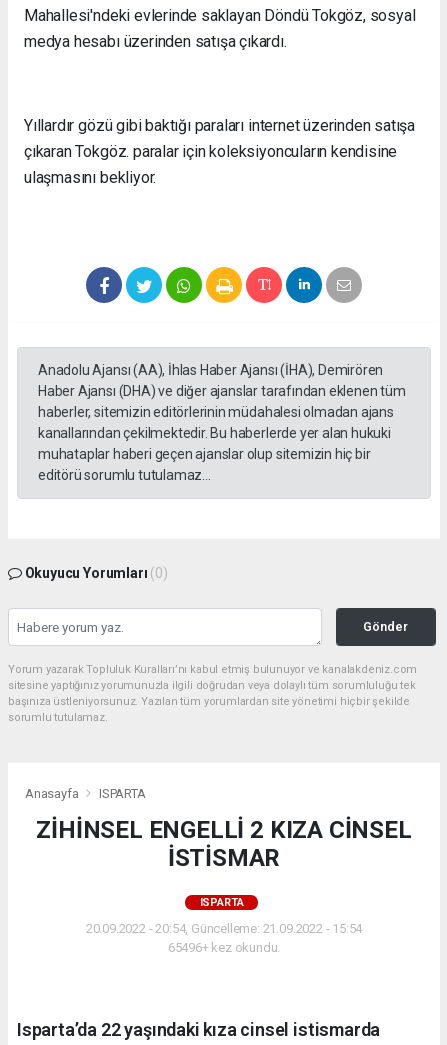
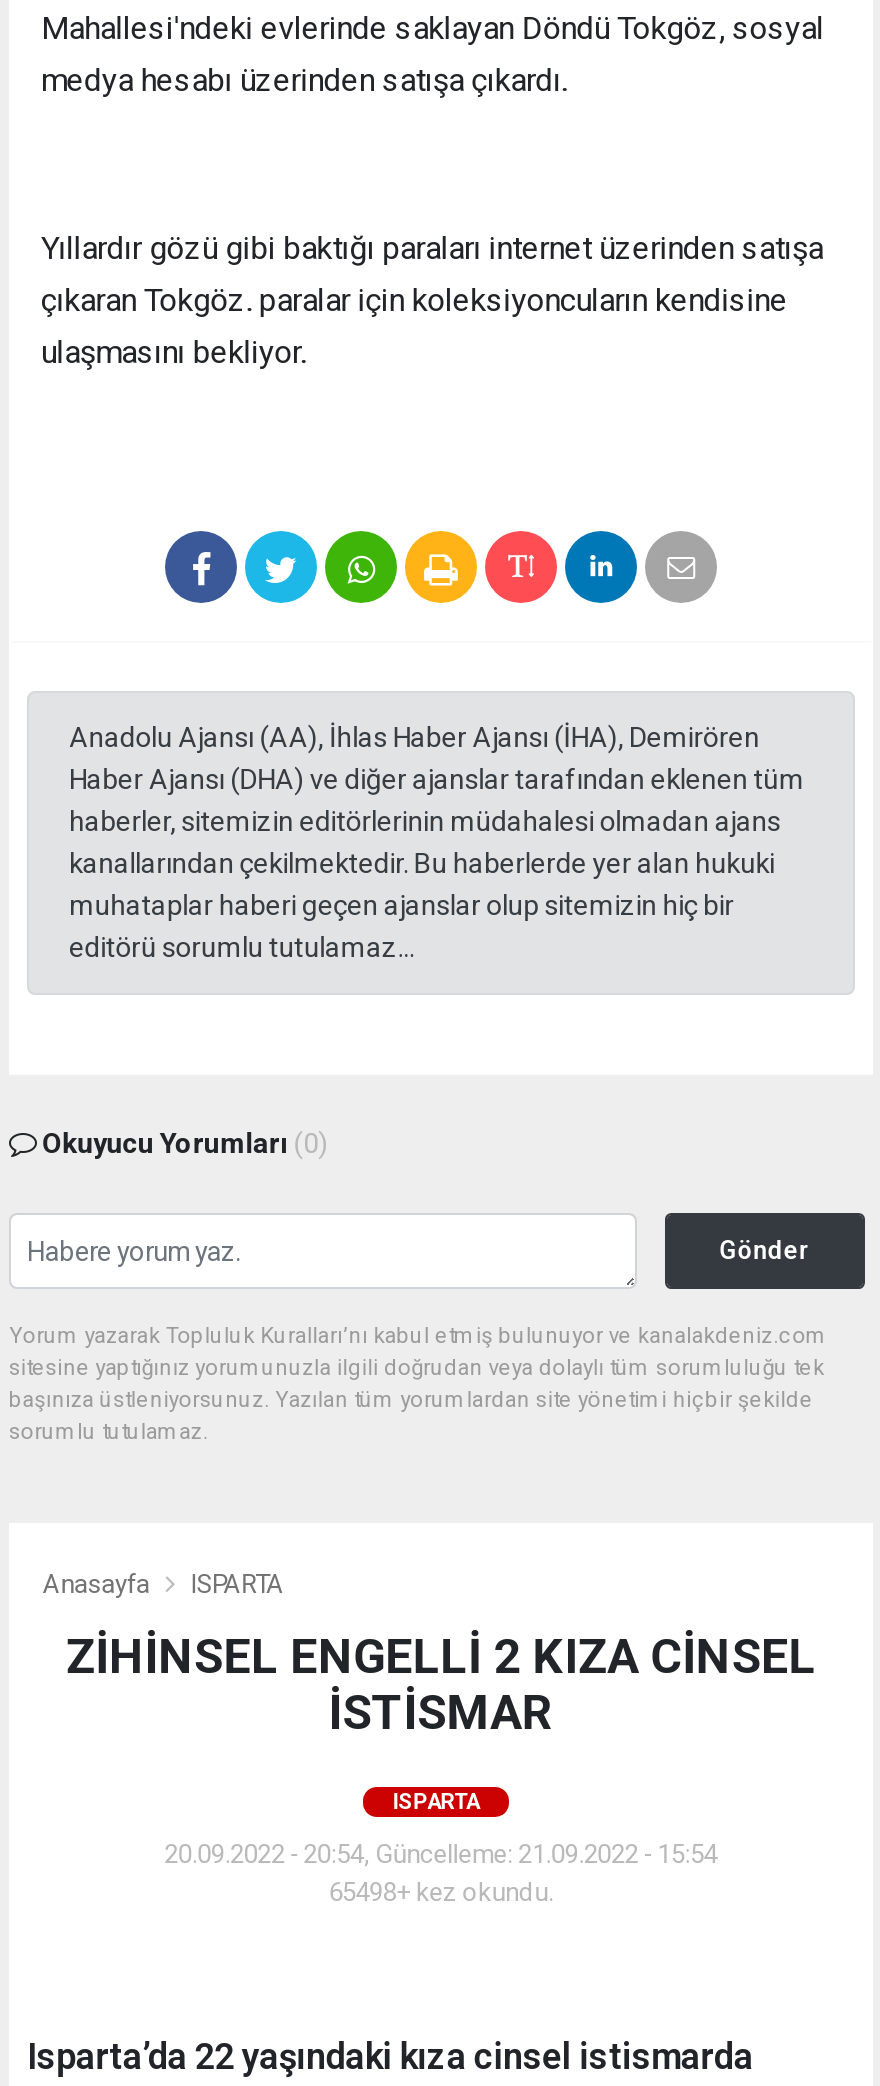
- 65496+ kez okundu.
+ 65498+ kez okundu.
